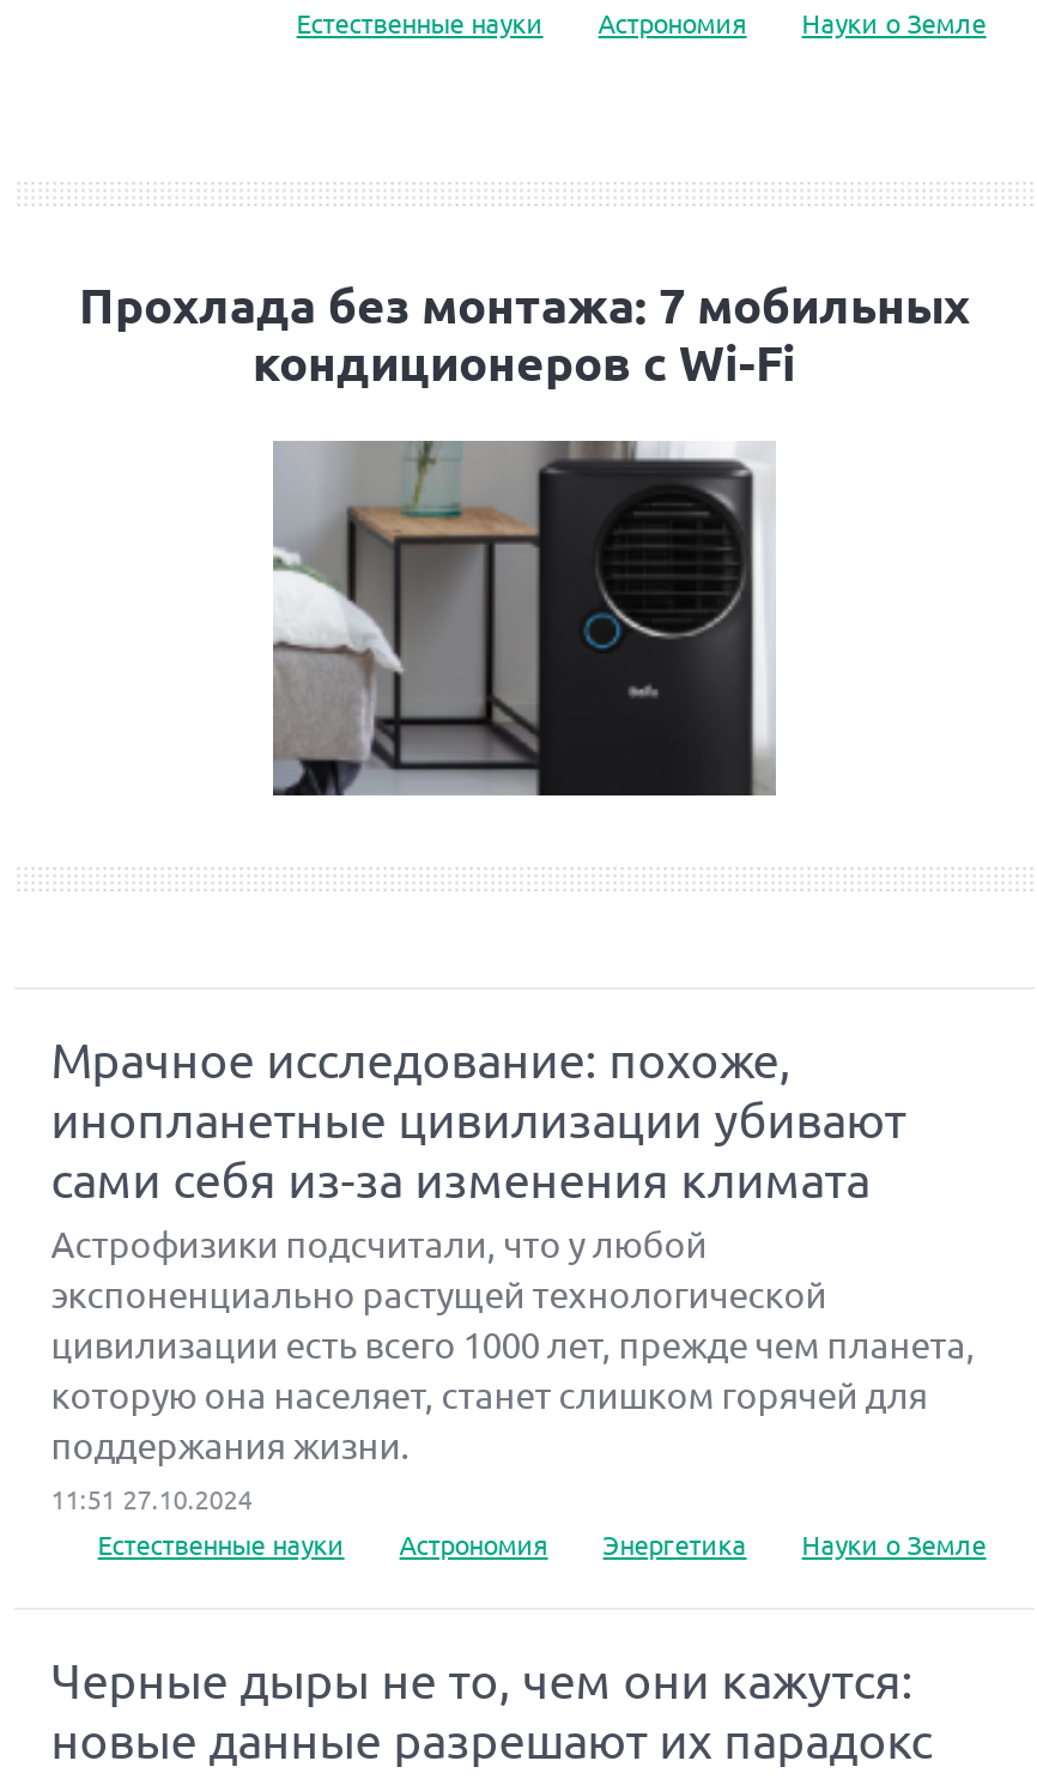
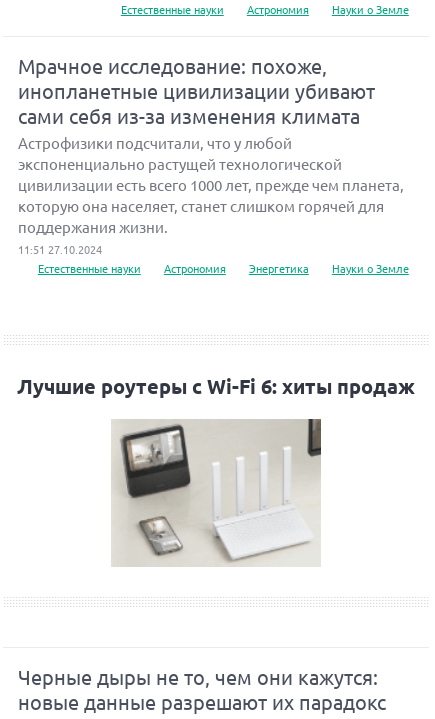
- Прохлада без монтажа: 7 мобильных
- кондиционеров с Wi-Fi

- [image]

moved up: Мрачное исследование: похоже, | инопланетные цивилизации убивают | сами себя из-за изменения климата | ... | Энергетика | Науки о Земле

+ Лучшие роутеры с Wi-Fi 6: хиты продаж

+ [image]
